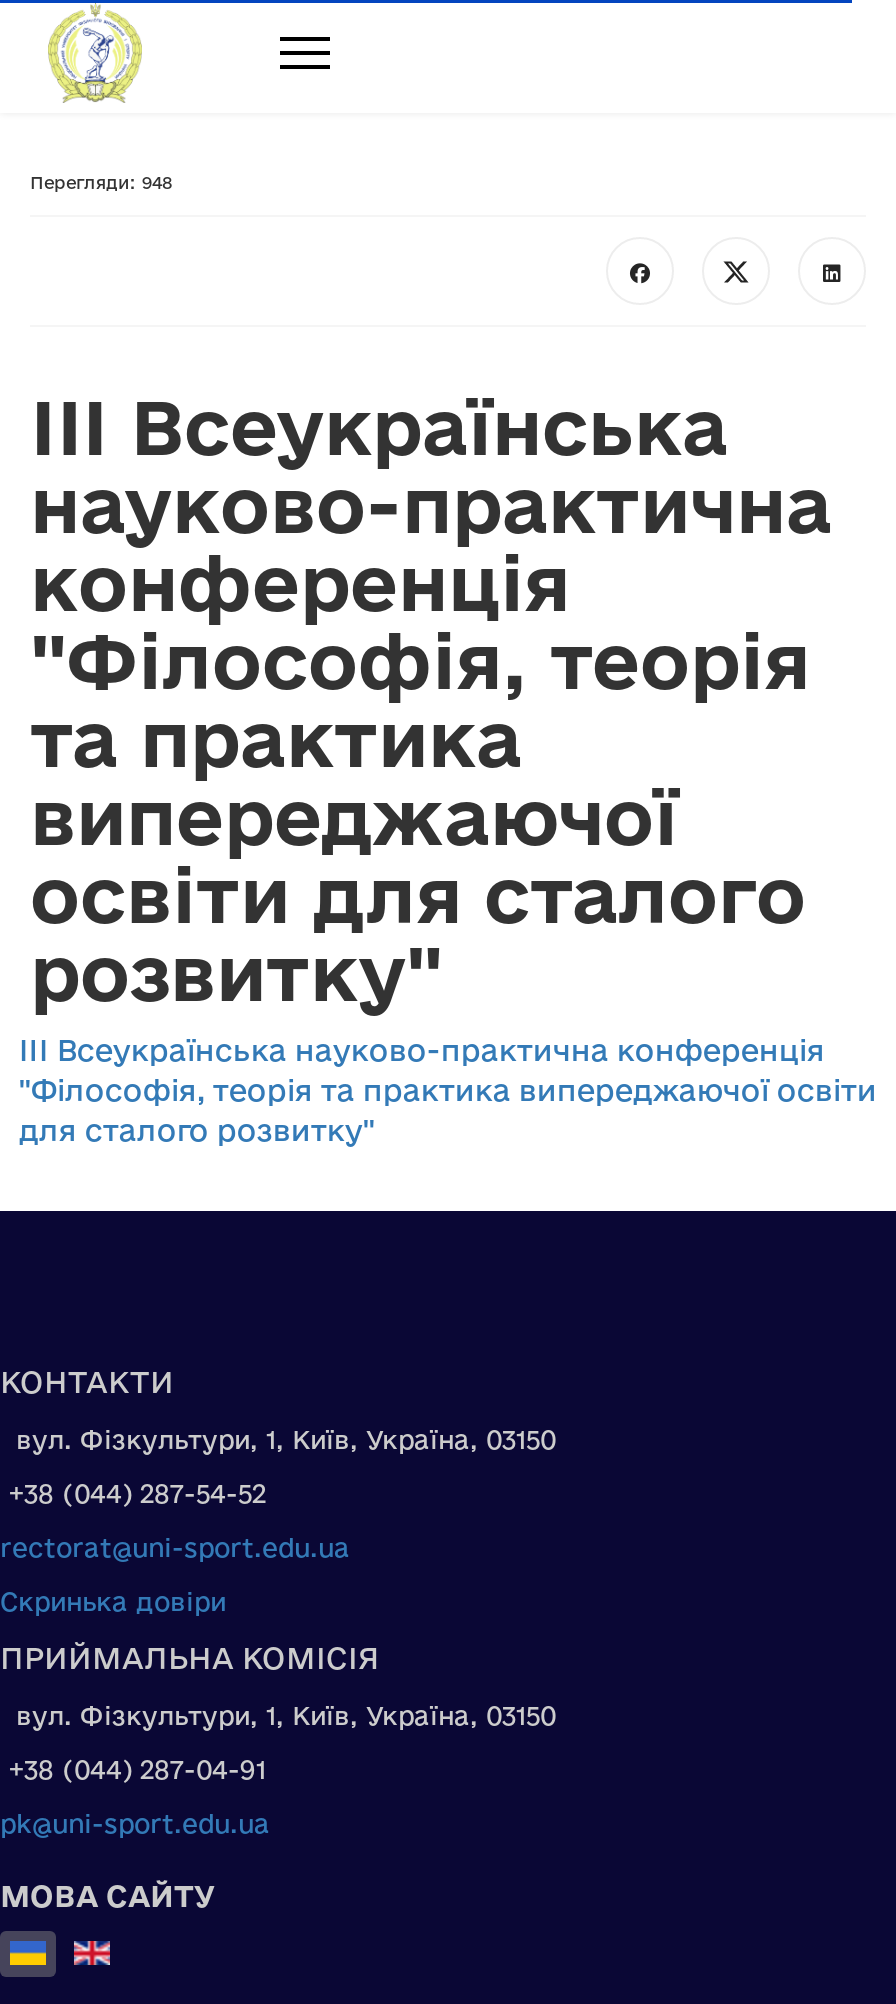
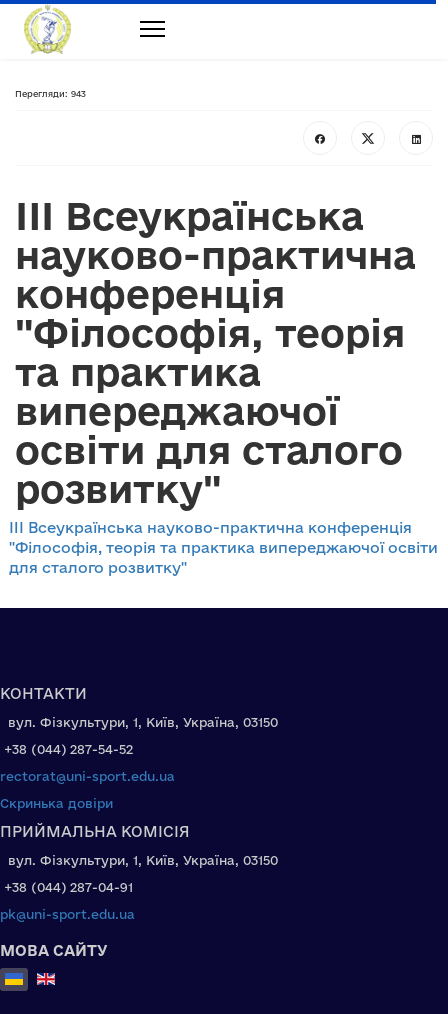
- Перегляди: 948
+ Перегляди: 943
